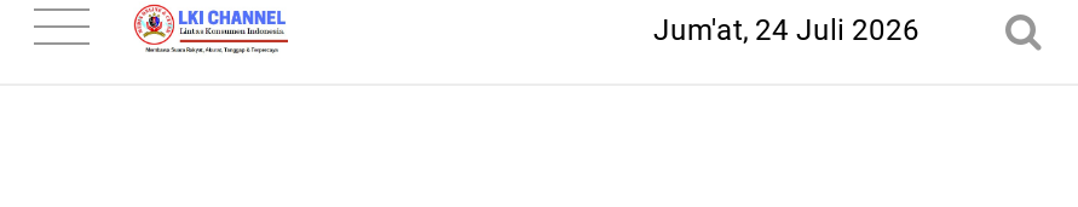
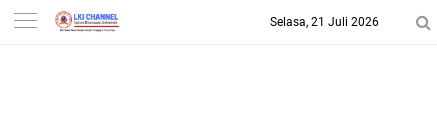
- Jum'at, 24 Juli 2026
+ Selasa, 21 Juli 2026
